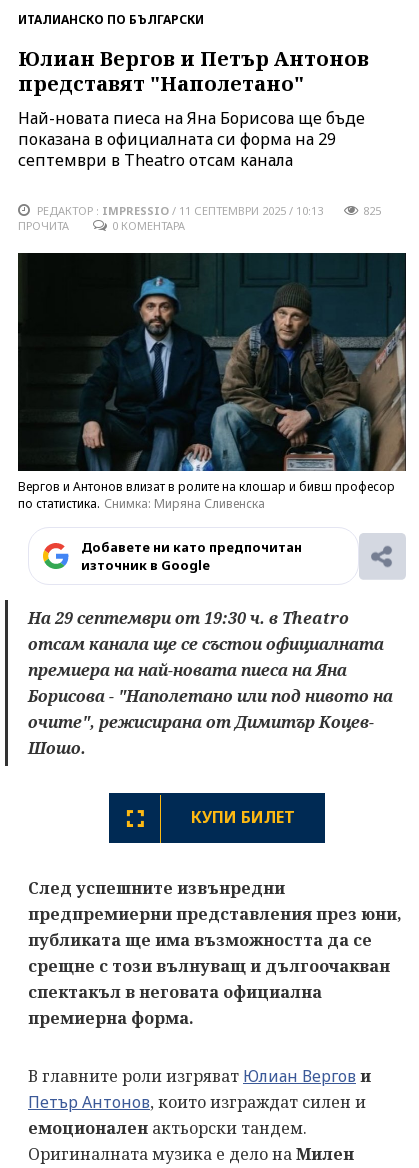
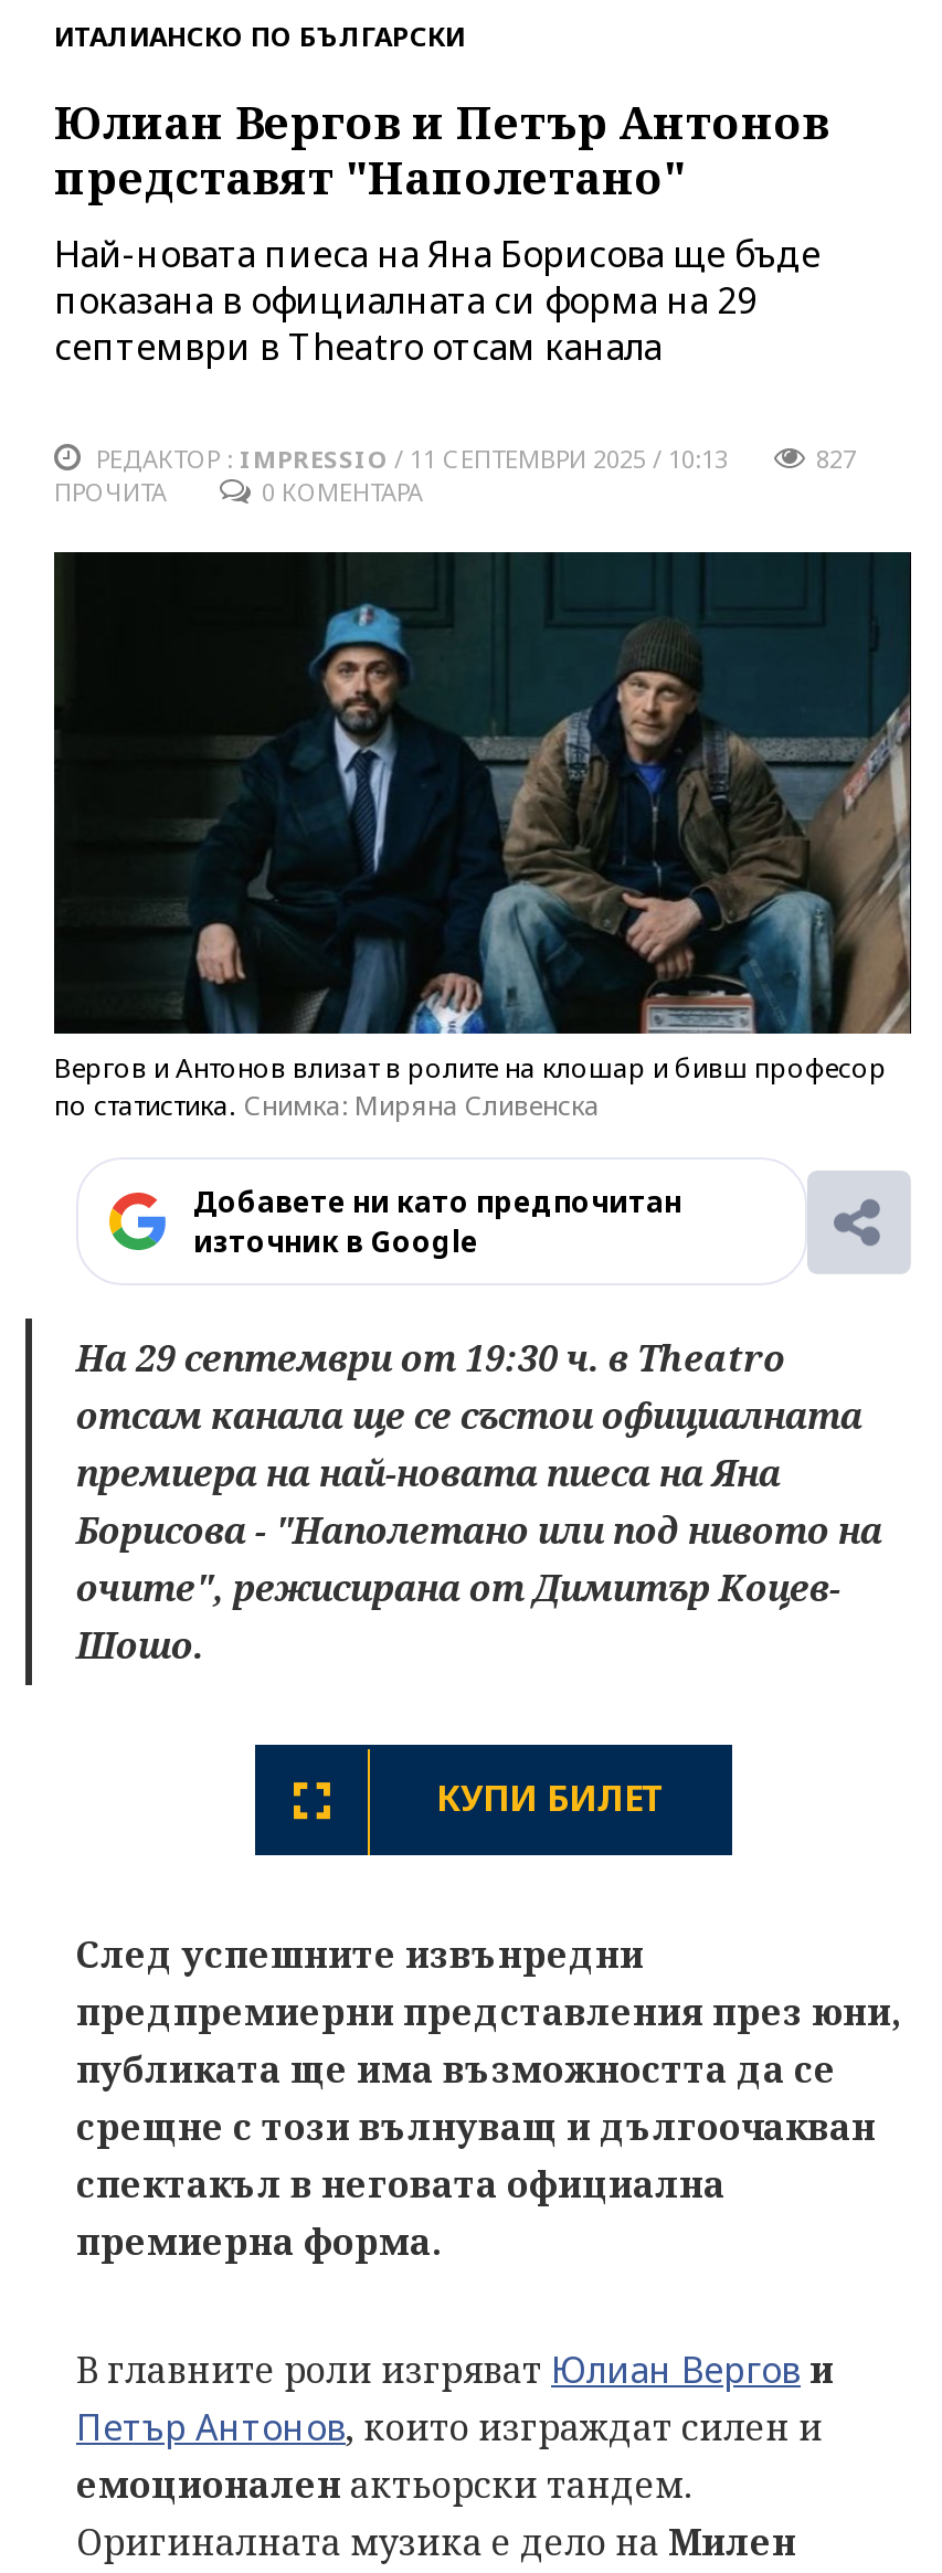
- 825
+ 827
